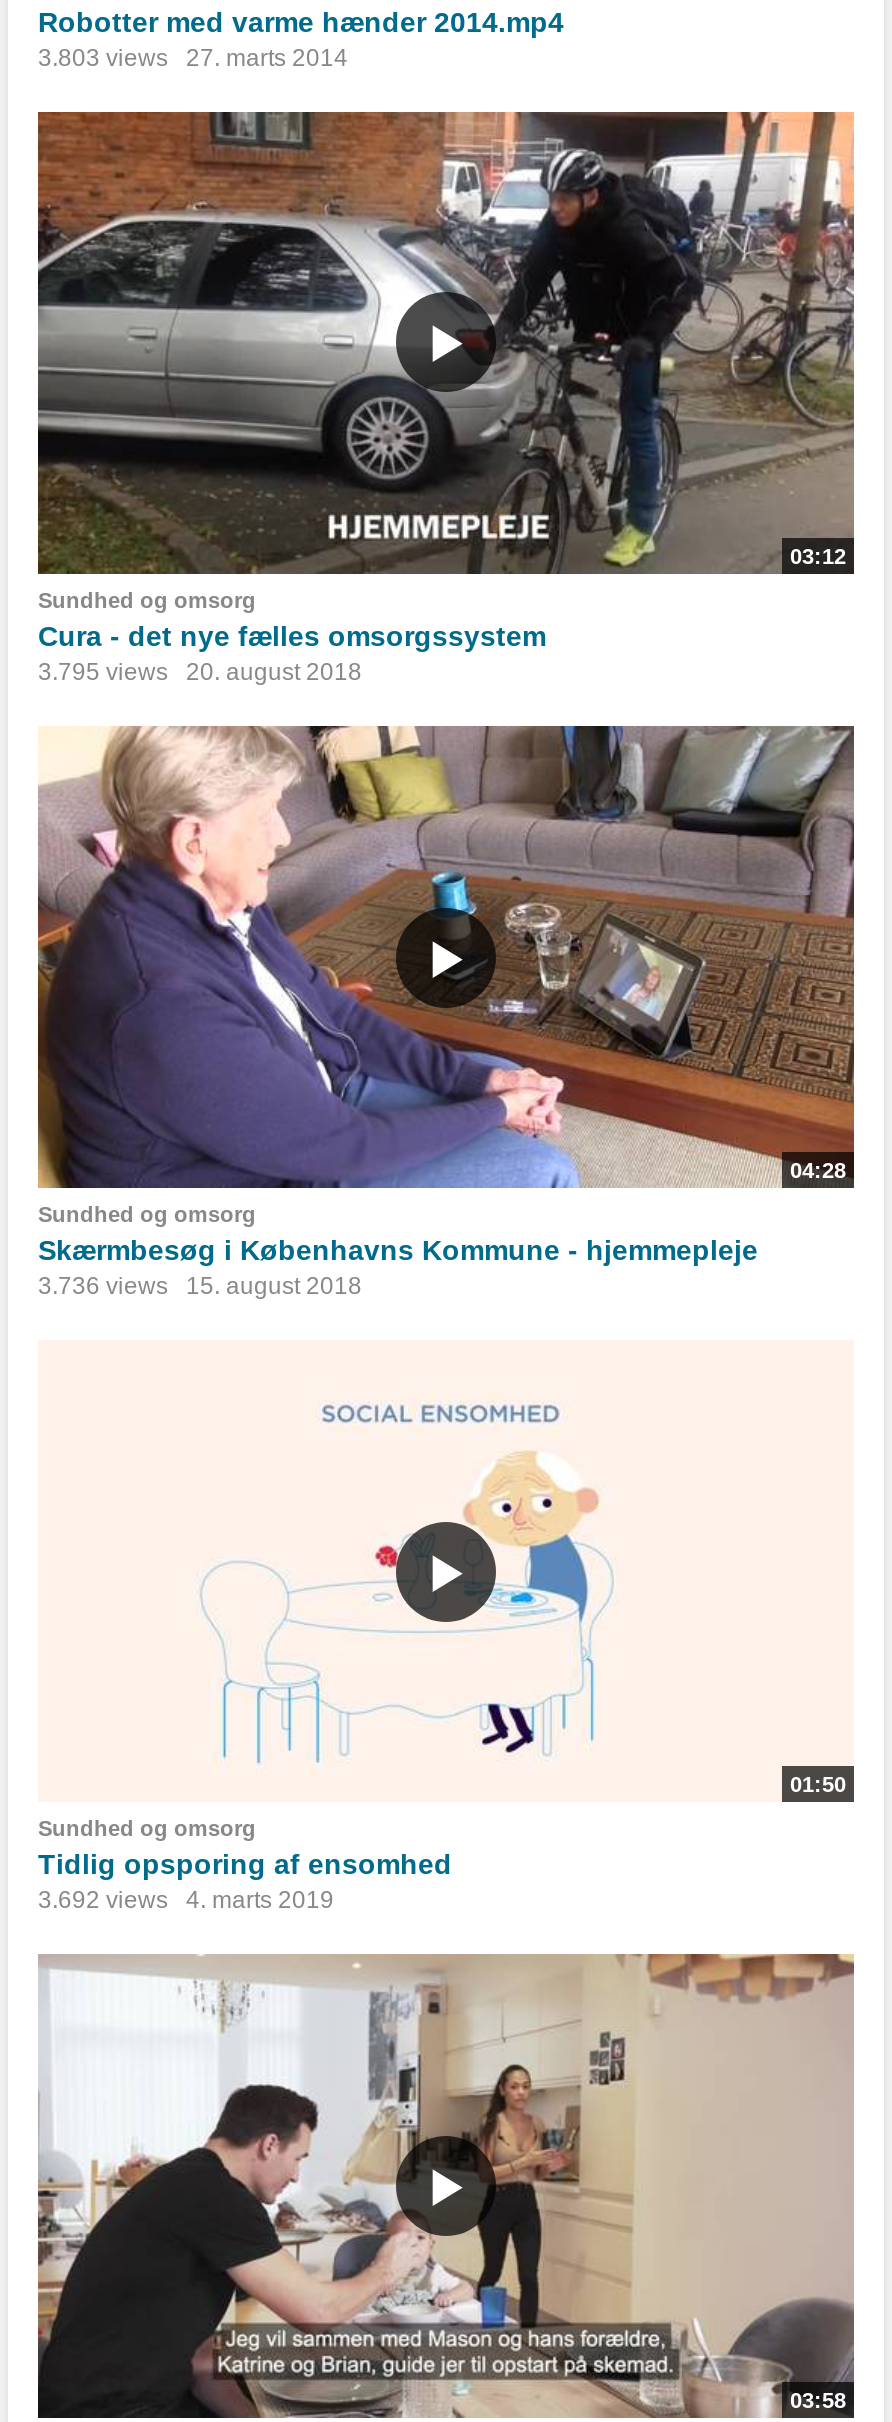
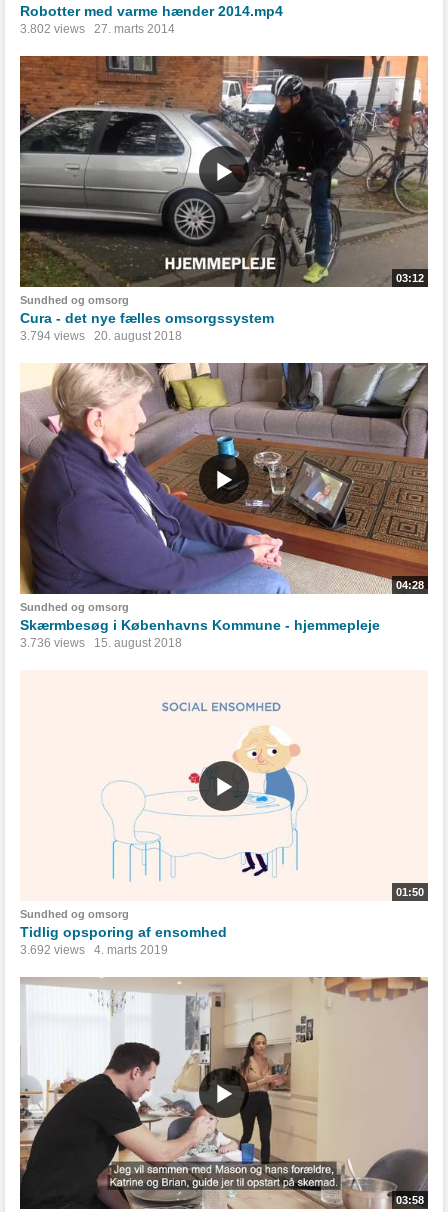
- 3.803 views 27. marts 2014
+ 3.802 views 27. marts 2014

- 3.795 views 20. august 2018
+ 3.794 views 20. august 2018
